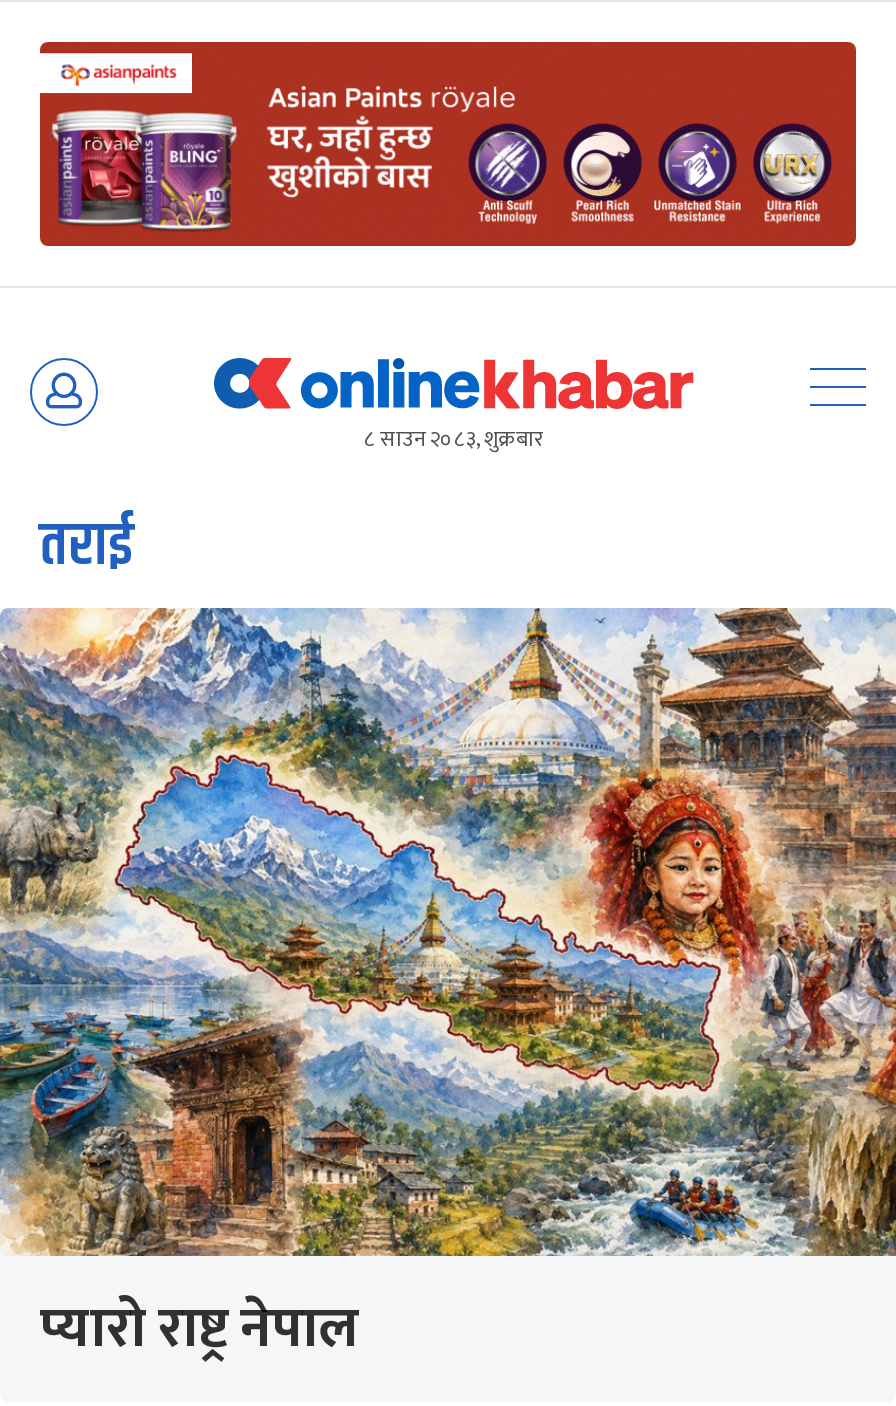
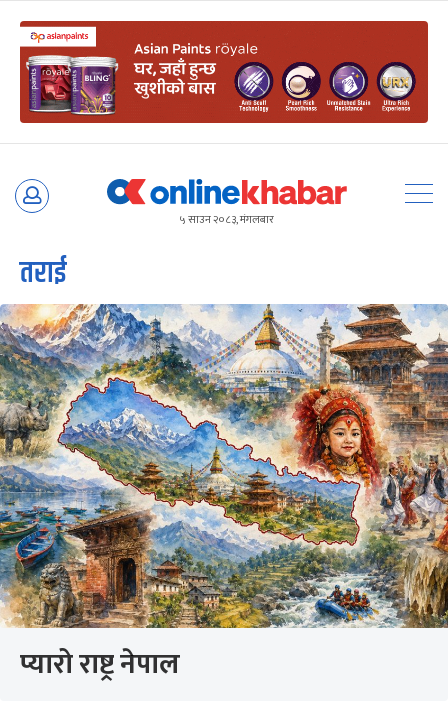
- ८ साउन २०८३, शुक्रबार
+ ५ साउन २०८३, मंगलबार
